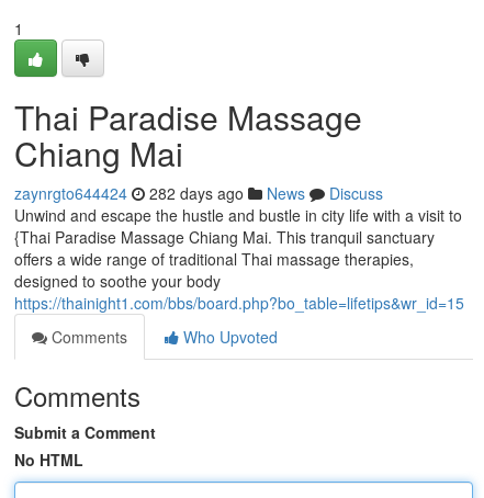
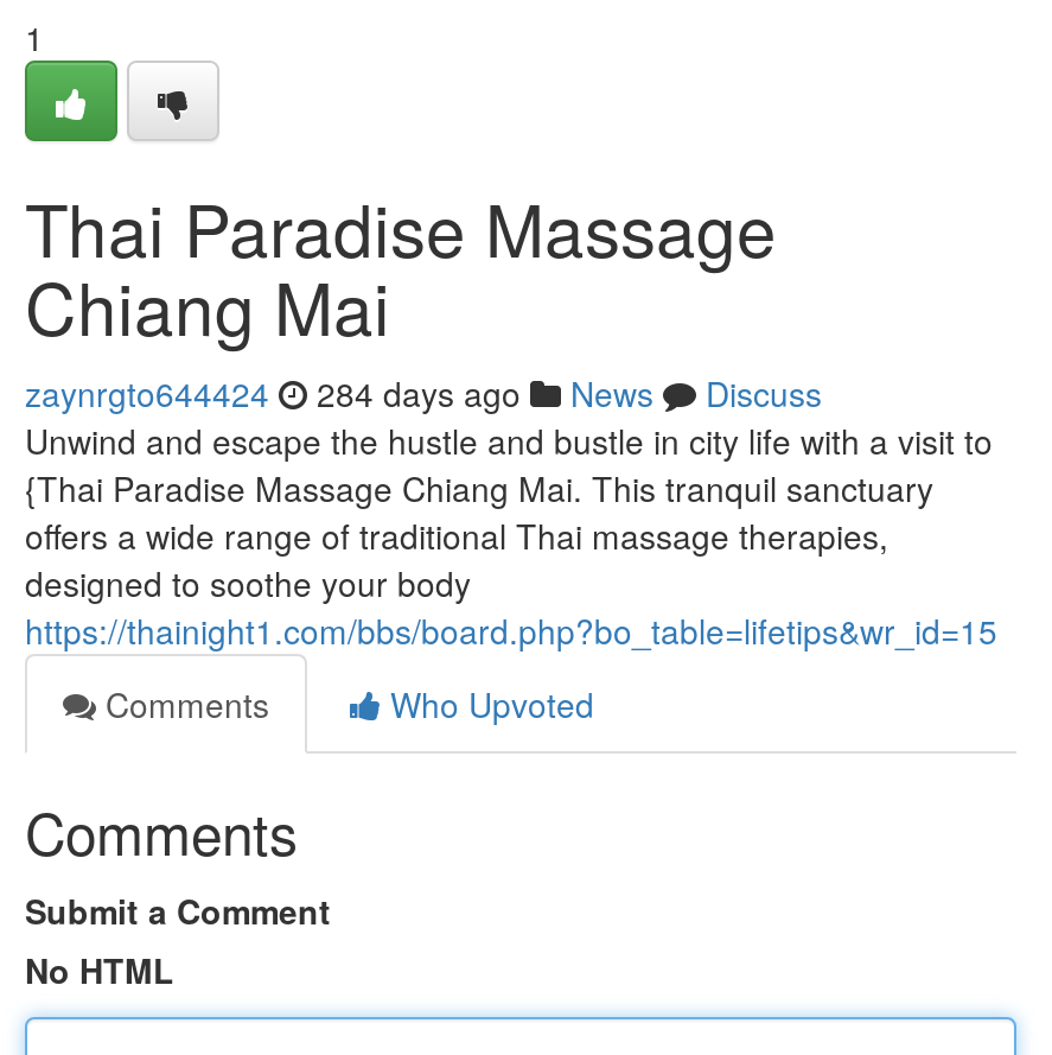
- zaynrgto644424 282 days ago News Discuss
+ zaynrgto644424 284 days ago News Discuss
